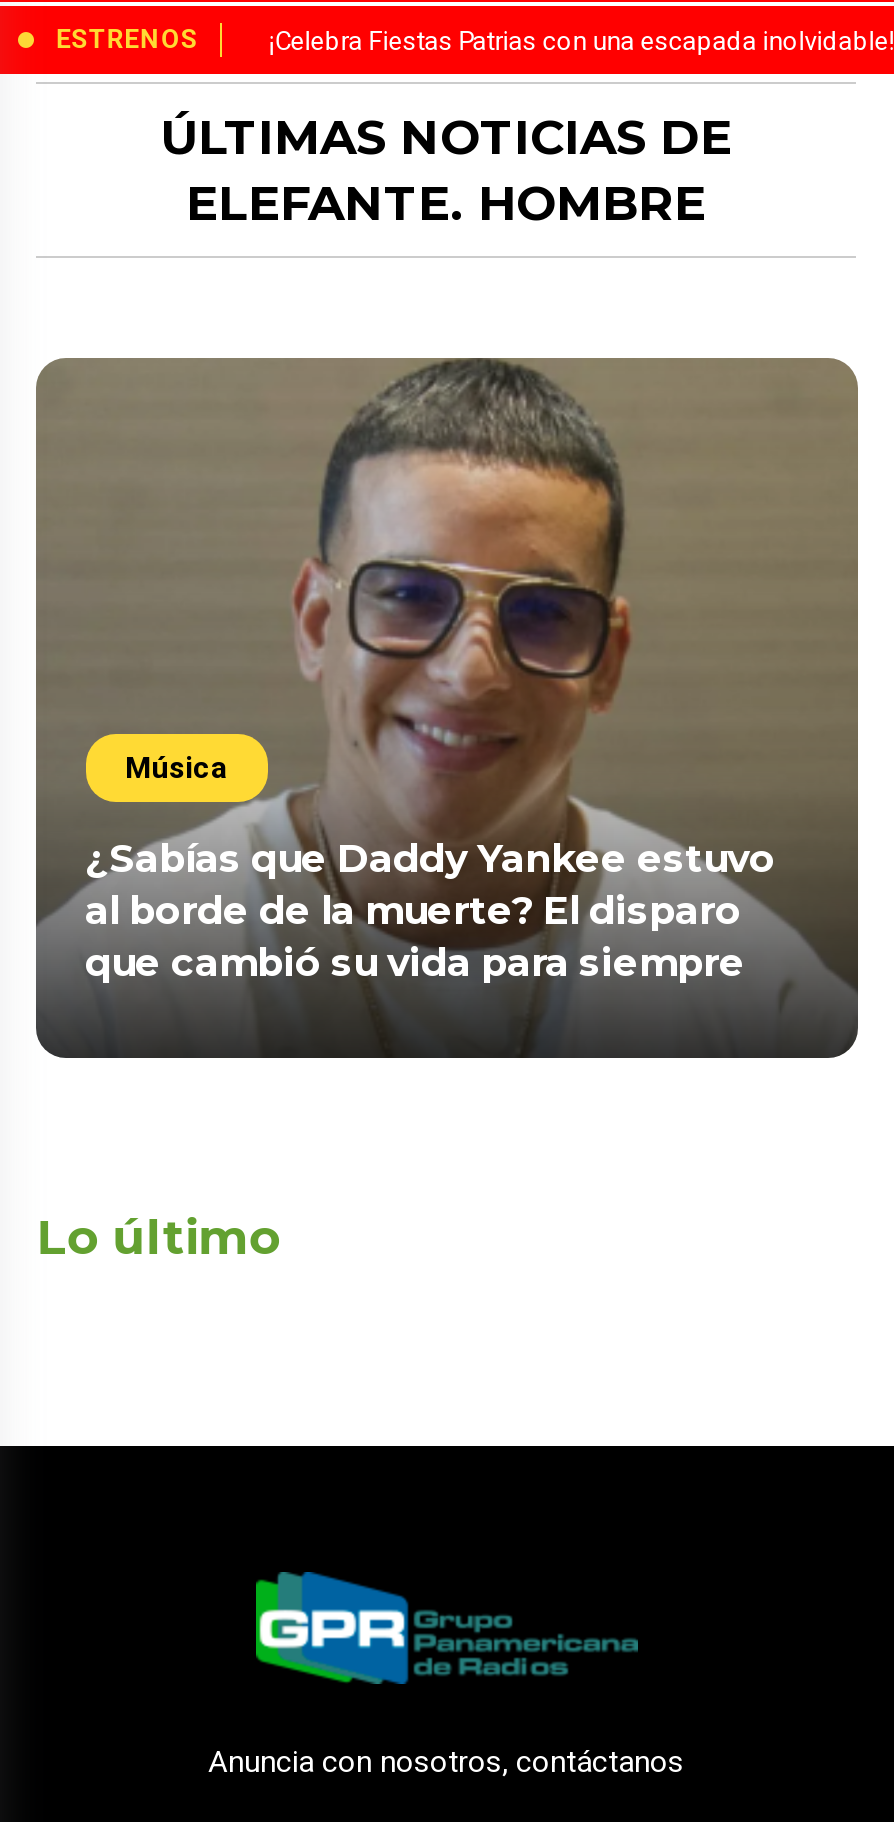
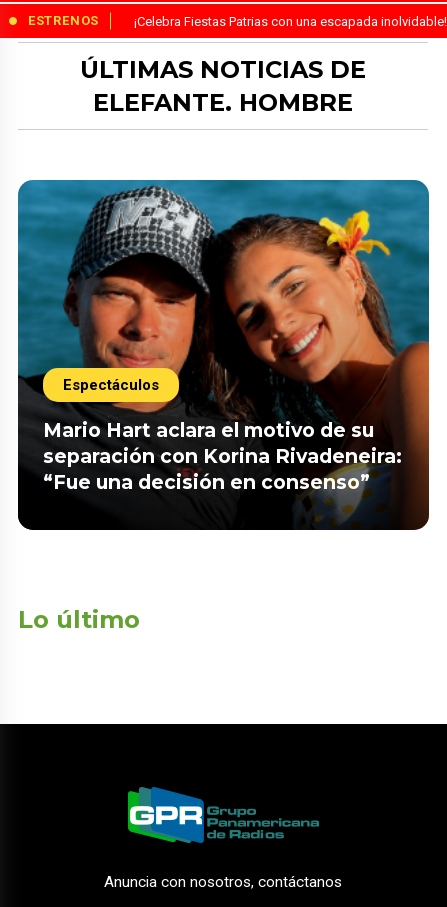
- [image]
- Música
+ [image]
+ Espectáculos

- ¿Sabías que Daddy Yankee estuvo
- al borde de la muerte? El disparo
- que cambió su vida para siempre
+ Mario Hart aclara el motivo de su
+ separación con Korina Rivadeneira:
+ “Fue una decisión en consenso”
